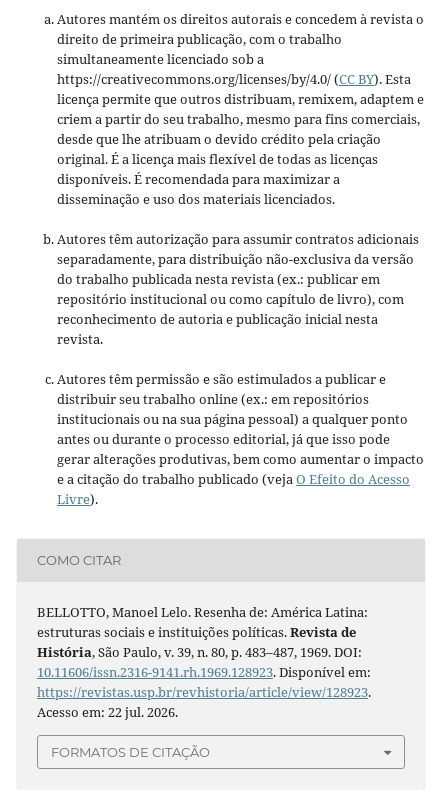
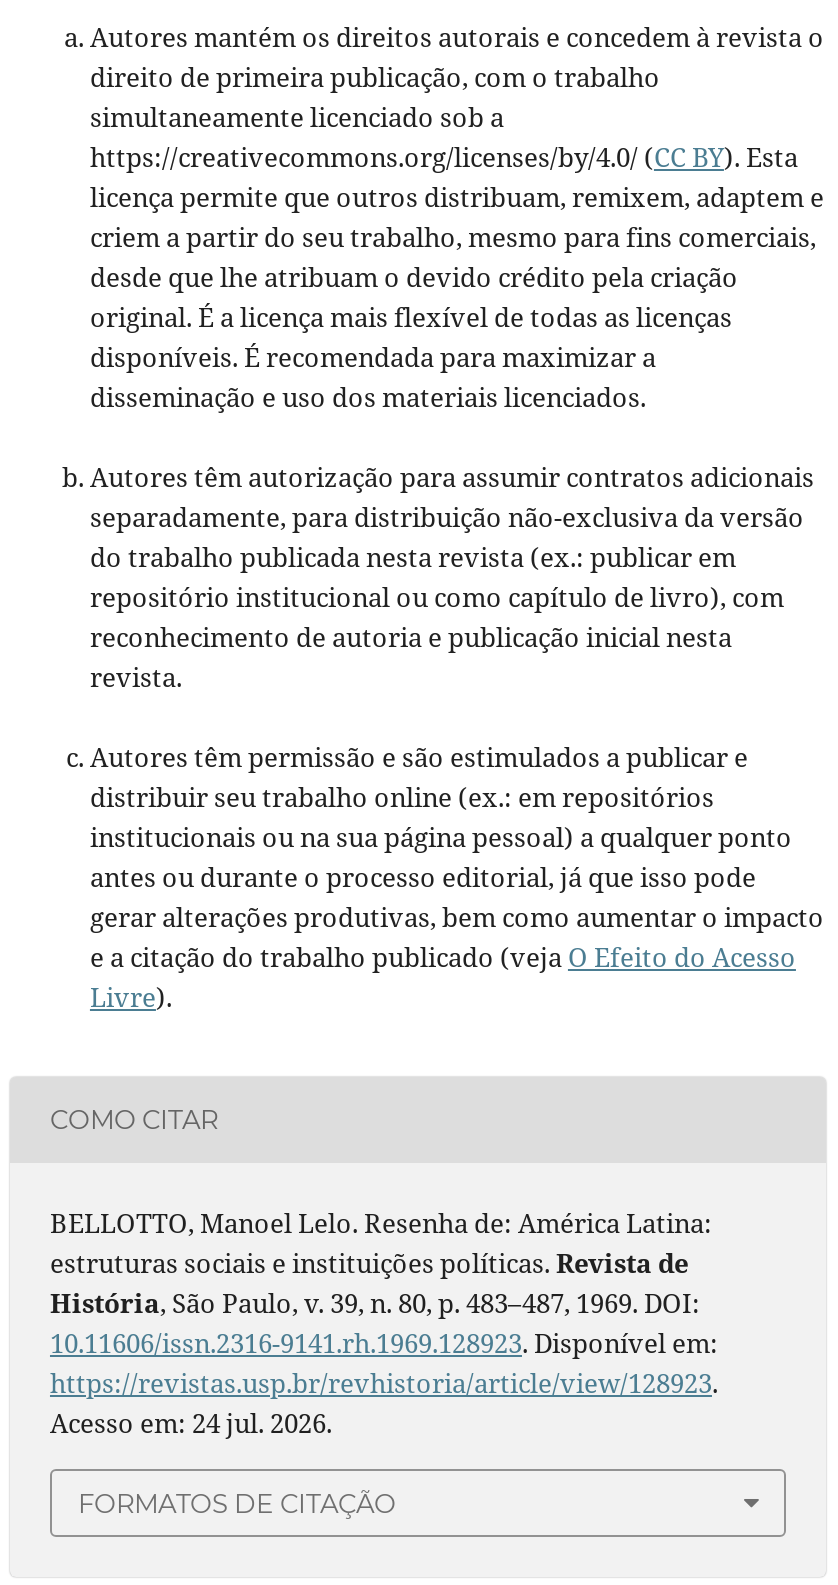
- Acesso em: 22 jul. 2026.
+ Acesso em: 24 jul. 2026.
